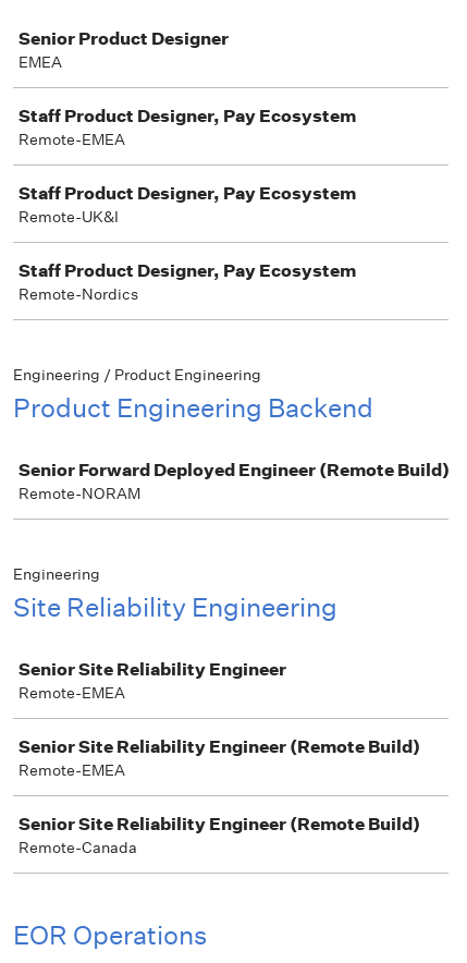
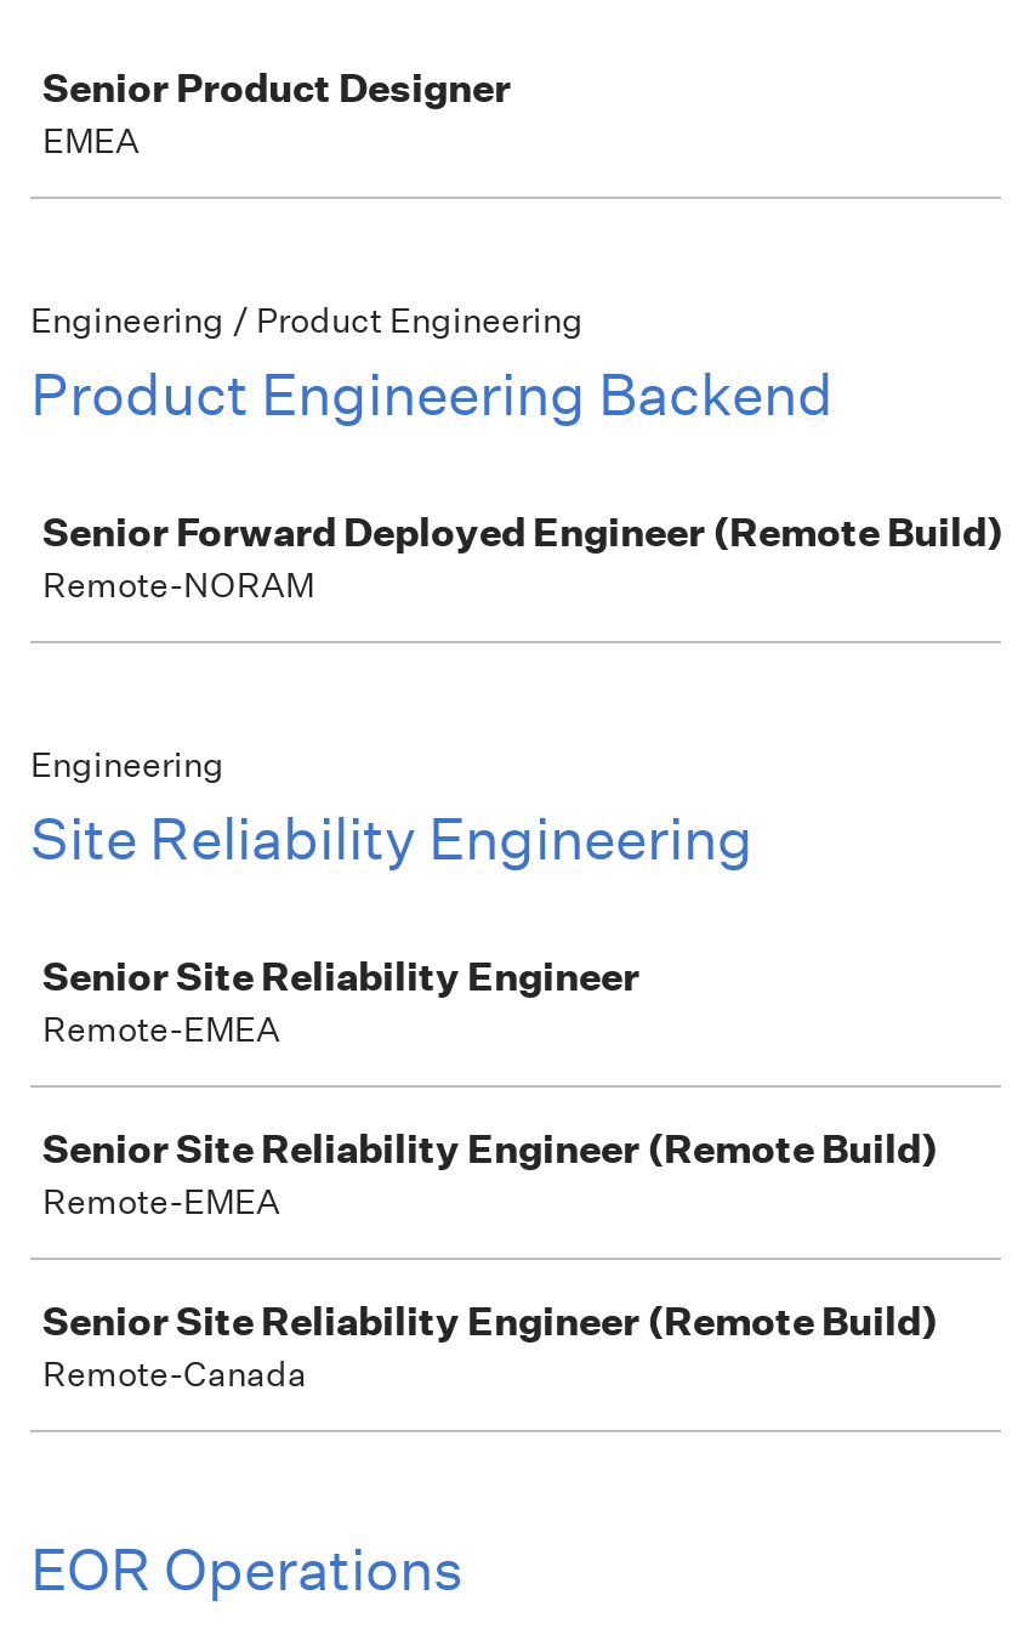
- Staff Product Designer, Pay Ecosystem
- Remote-EMEA
- Staff Product Designer, Pay Ecosystem
- Remote-UK&I
- Staff Product Designer, Pay Ecosystem
- Remote-Nordics
